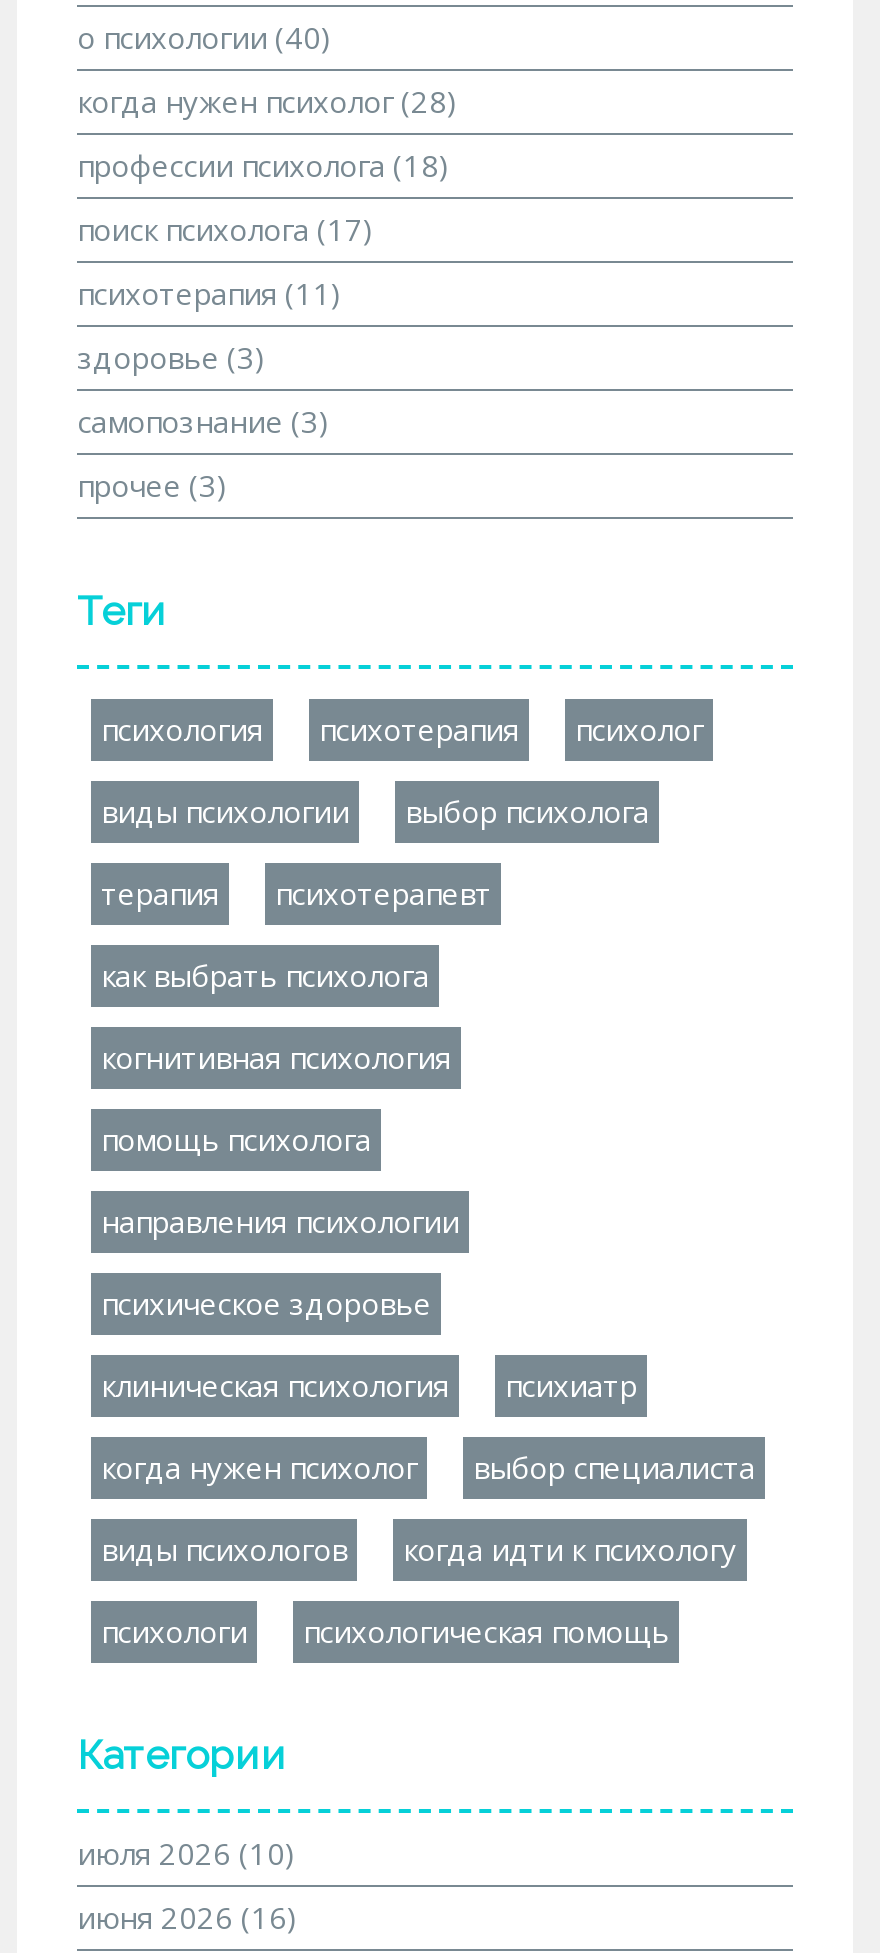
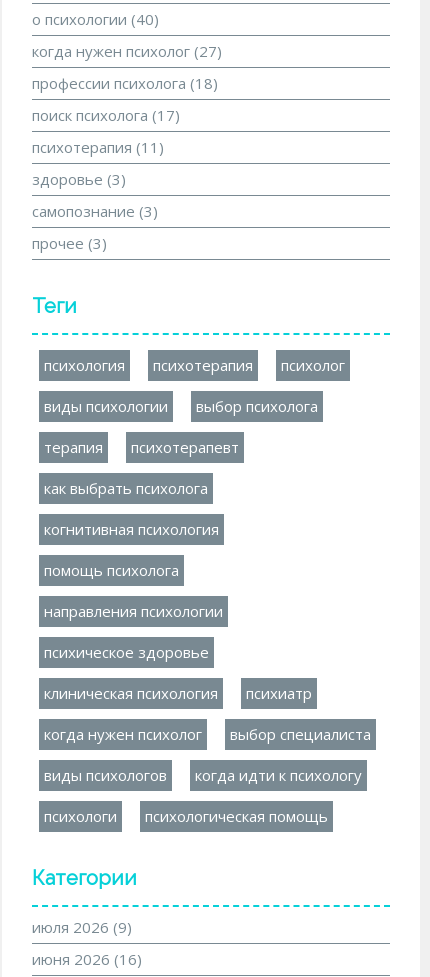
- когда нужен психолог (28)
+ когда нужен психолог (27)

- июля 2026 (10)
+ июля 2026 (9)
